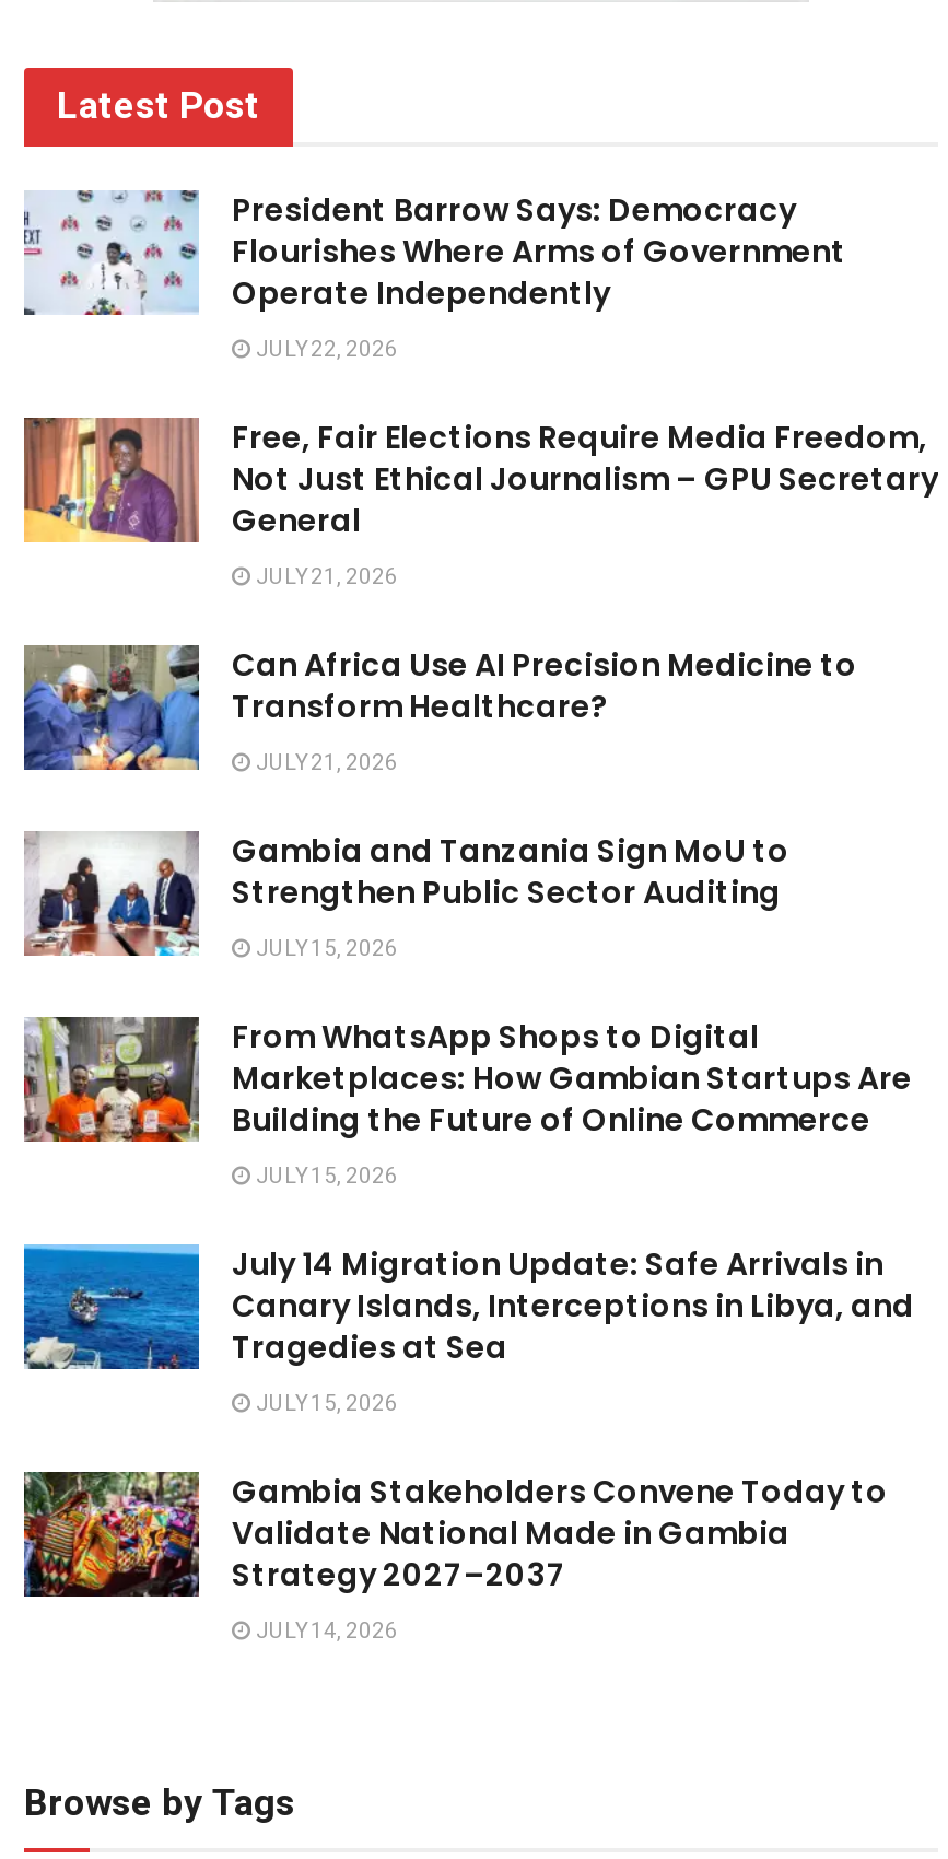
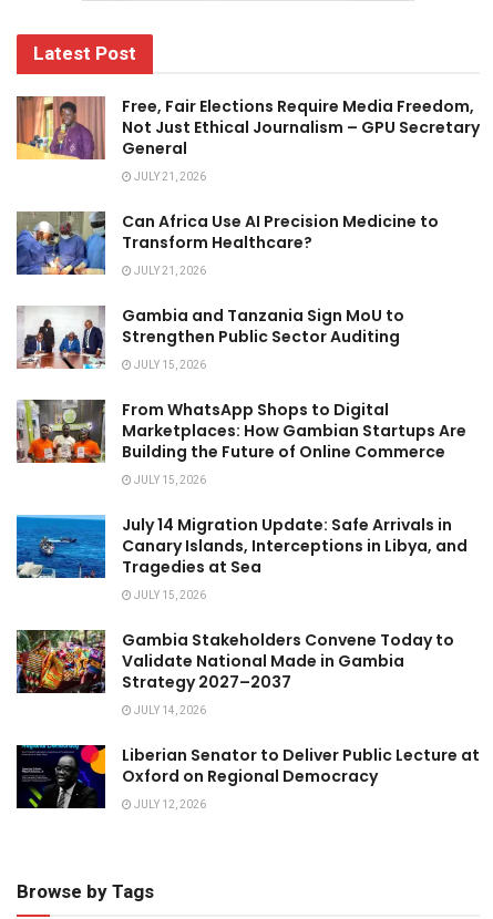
- [image]
- President Barrow Says: Democracy
- Flourishes Where Arms of Government
- Operate Independently
- JULY 22, 2026

moved up: [image] | Free, Fair Elections Require Media Freedom, | Not Just Ethical Journalism – GPU Secretary | ... | Strategy 2027–2037 | JULY 14, 2026

+ [image]
+ Liberian Senator to Deliver Public Lecture at
+ Oxford on Regional Democracy
+ JULY 12, 2026
